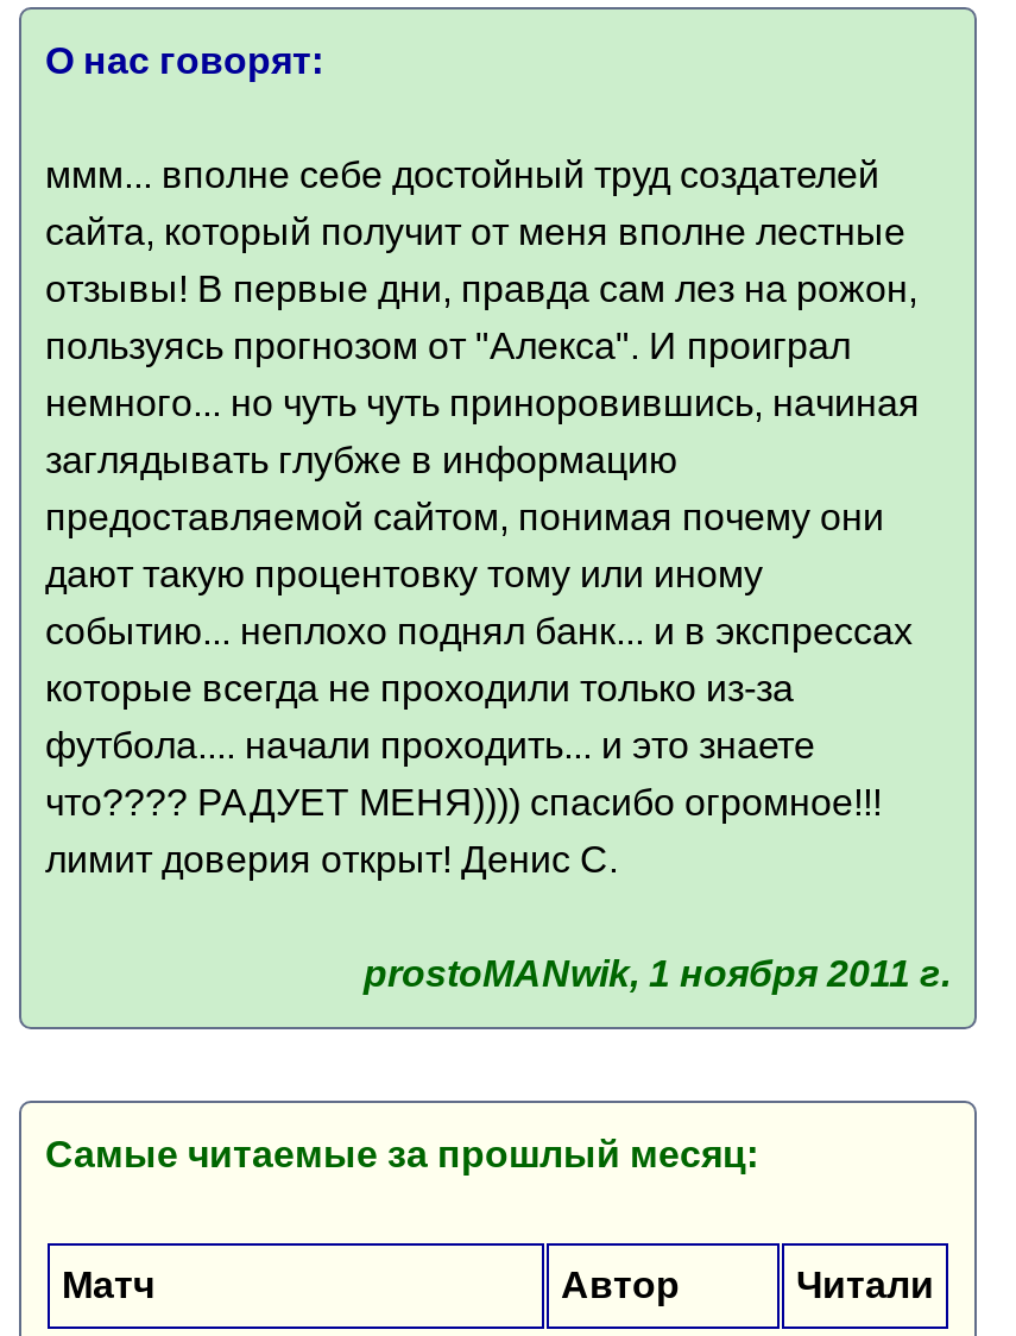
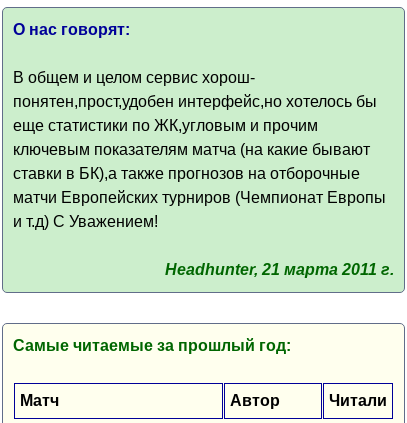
- ммм... вполне себе достойный труд создателей
- сайта, который получит от меня вполне лестные
- отзывы! В первые дни, правда сам лез на рожон,
- пользуясь прогнозом от "Алекса". И проиграл
- немного... но чуть чуть приноровившись, начиная
- заглядывать глубже в информацию
- предоставляемой сайтом, понимая почему они
- дают такую процентовку тому или иному
- событию... неплохо поднял банк... и в экспрессах
- которые всегда не проходили только из-за
- футбола.... начали проходить... и это знаете
- что???? РАДУЕТ МЕНЯ)))) спасибо огромное!!!
- лимит доверия открыт! Денис С.
+ В общем и целом сервис хорош-
+ понятен,прост,удобен интерфейс,но хотелось бы
+ еще статистики по ЖК,угловым и прочим
+ ключевым показателям матча (на какие бывают
+ ставки в БК),а также прогнозов на отборочные
+ матчи Европейских турниров (Чемпионат Европы
+ и т.д) С Уважением!

- prostoMANwik, 1 ноября 2011 г.
+ Headhunter, 21 марта 2011 г.

- Самые читаемые за прошлый месяц:
+ Самые читаемые за прошлый год:
